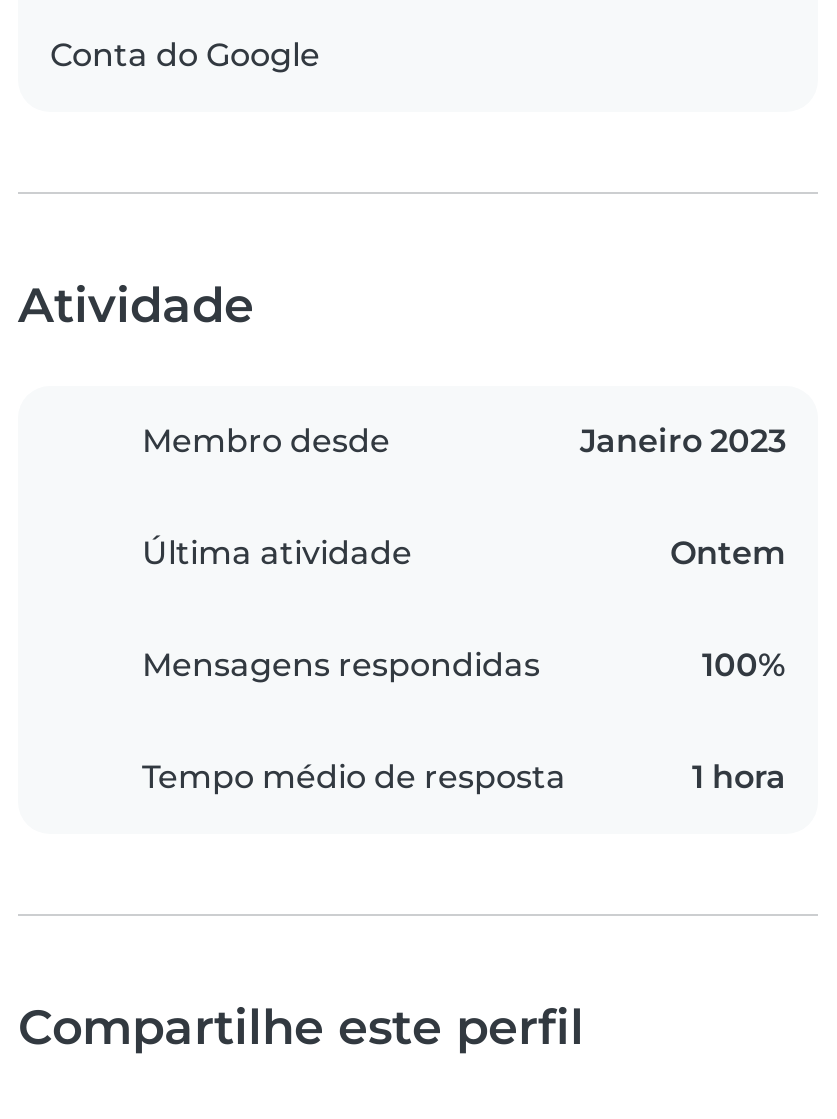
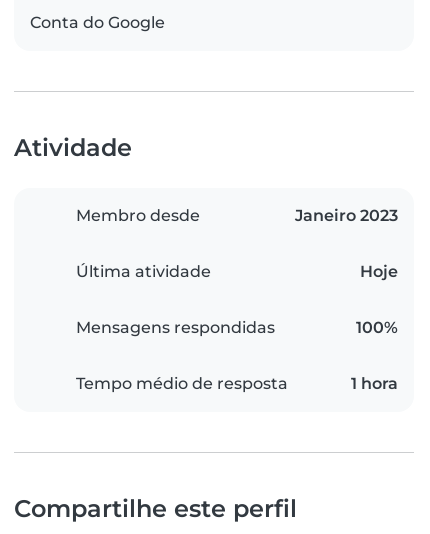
- Ontem
+ Hoje
